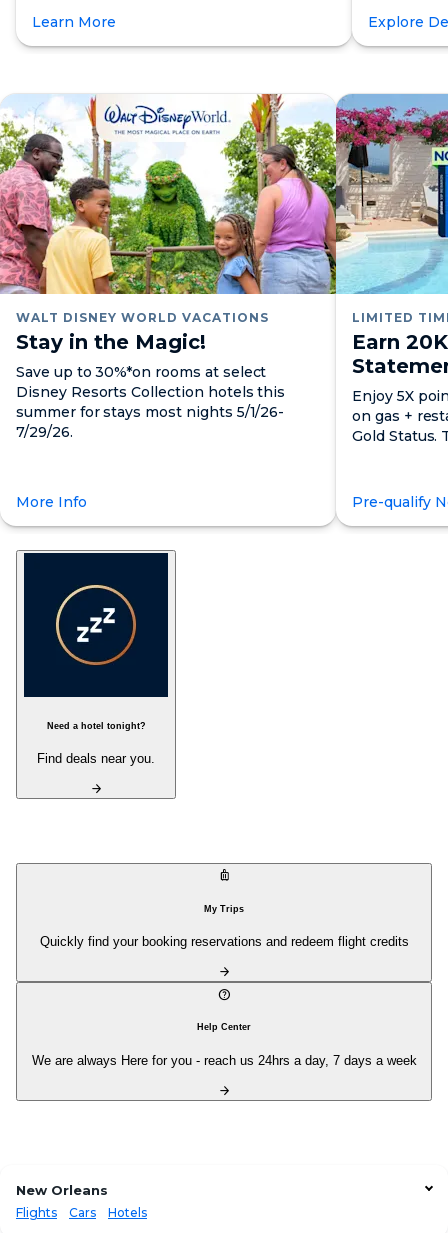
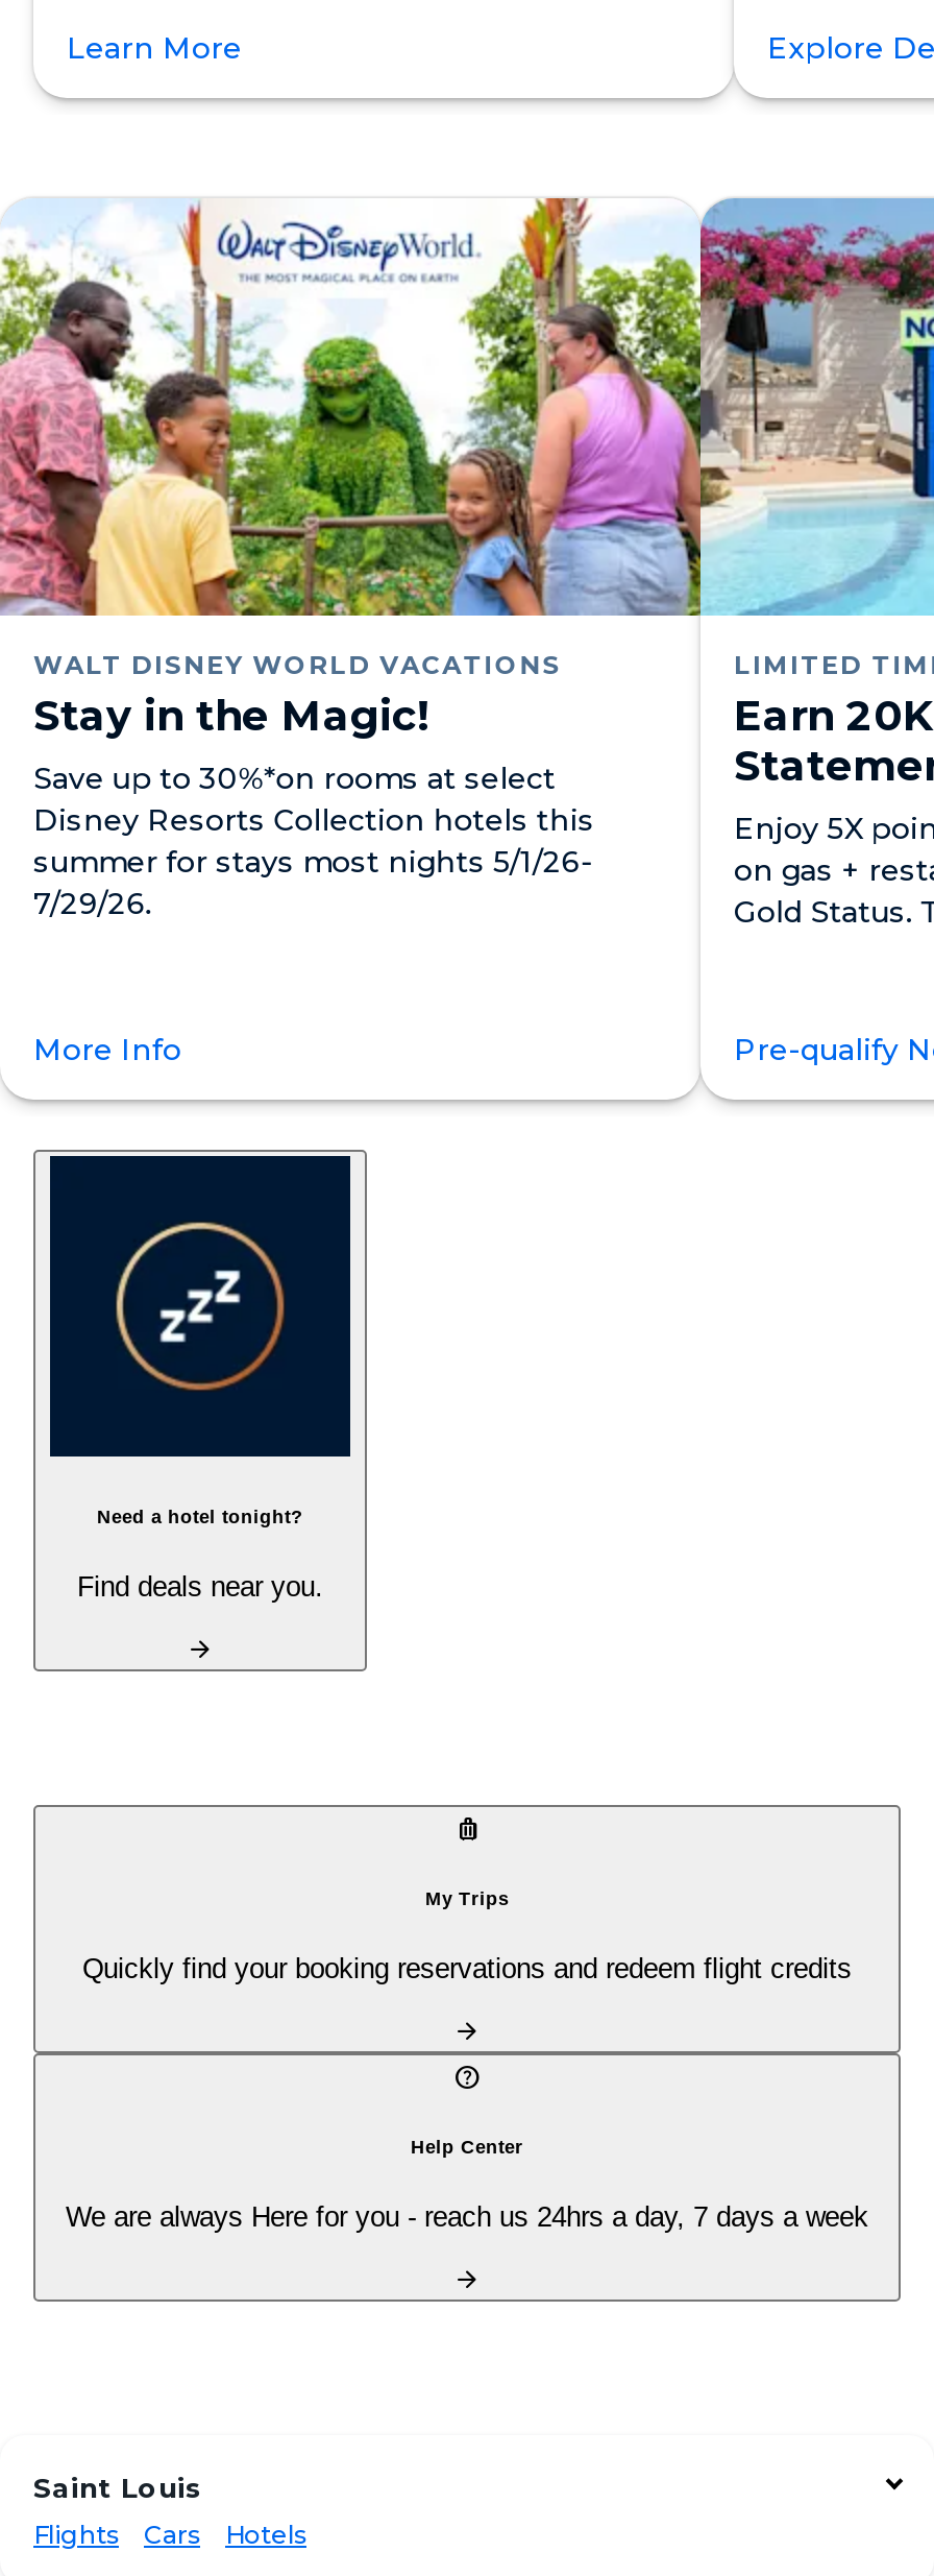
- New Orleans
+ Saint Louis
